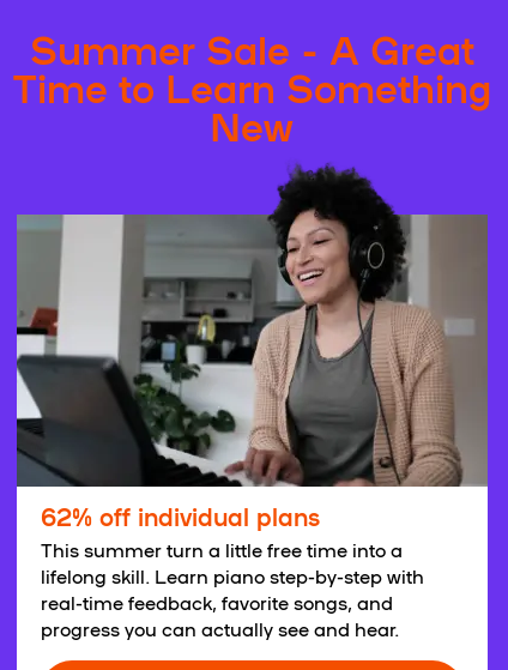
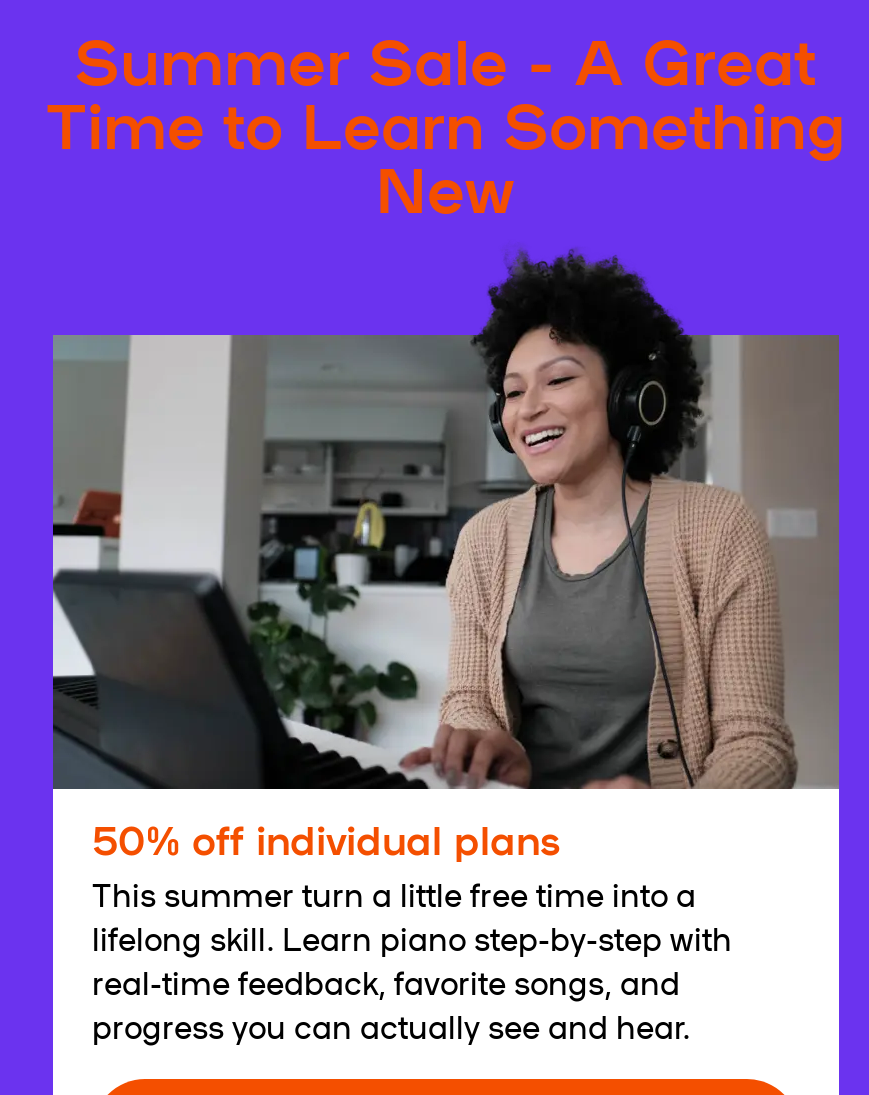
- 62% off individual plans
+ 50% off individual plans
